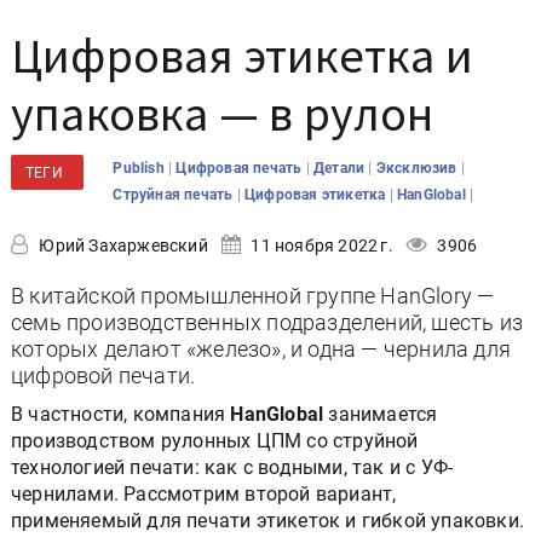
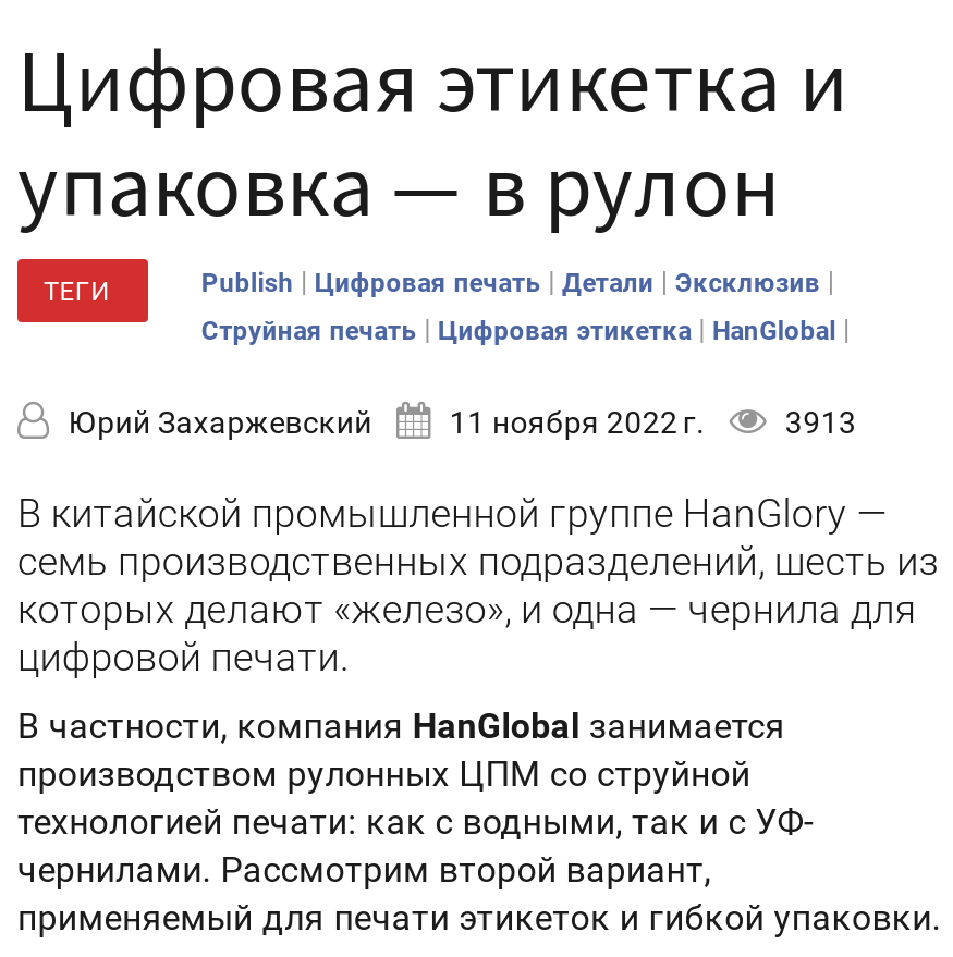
- 3906
+ 3913
